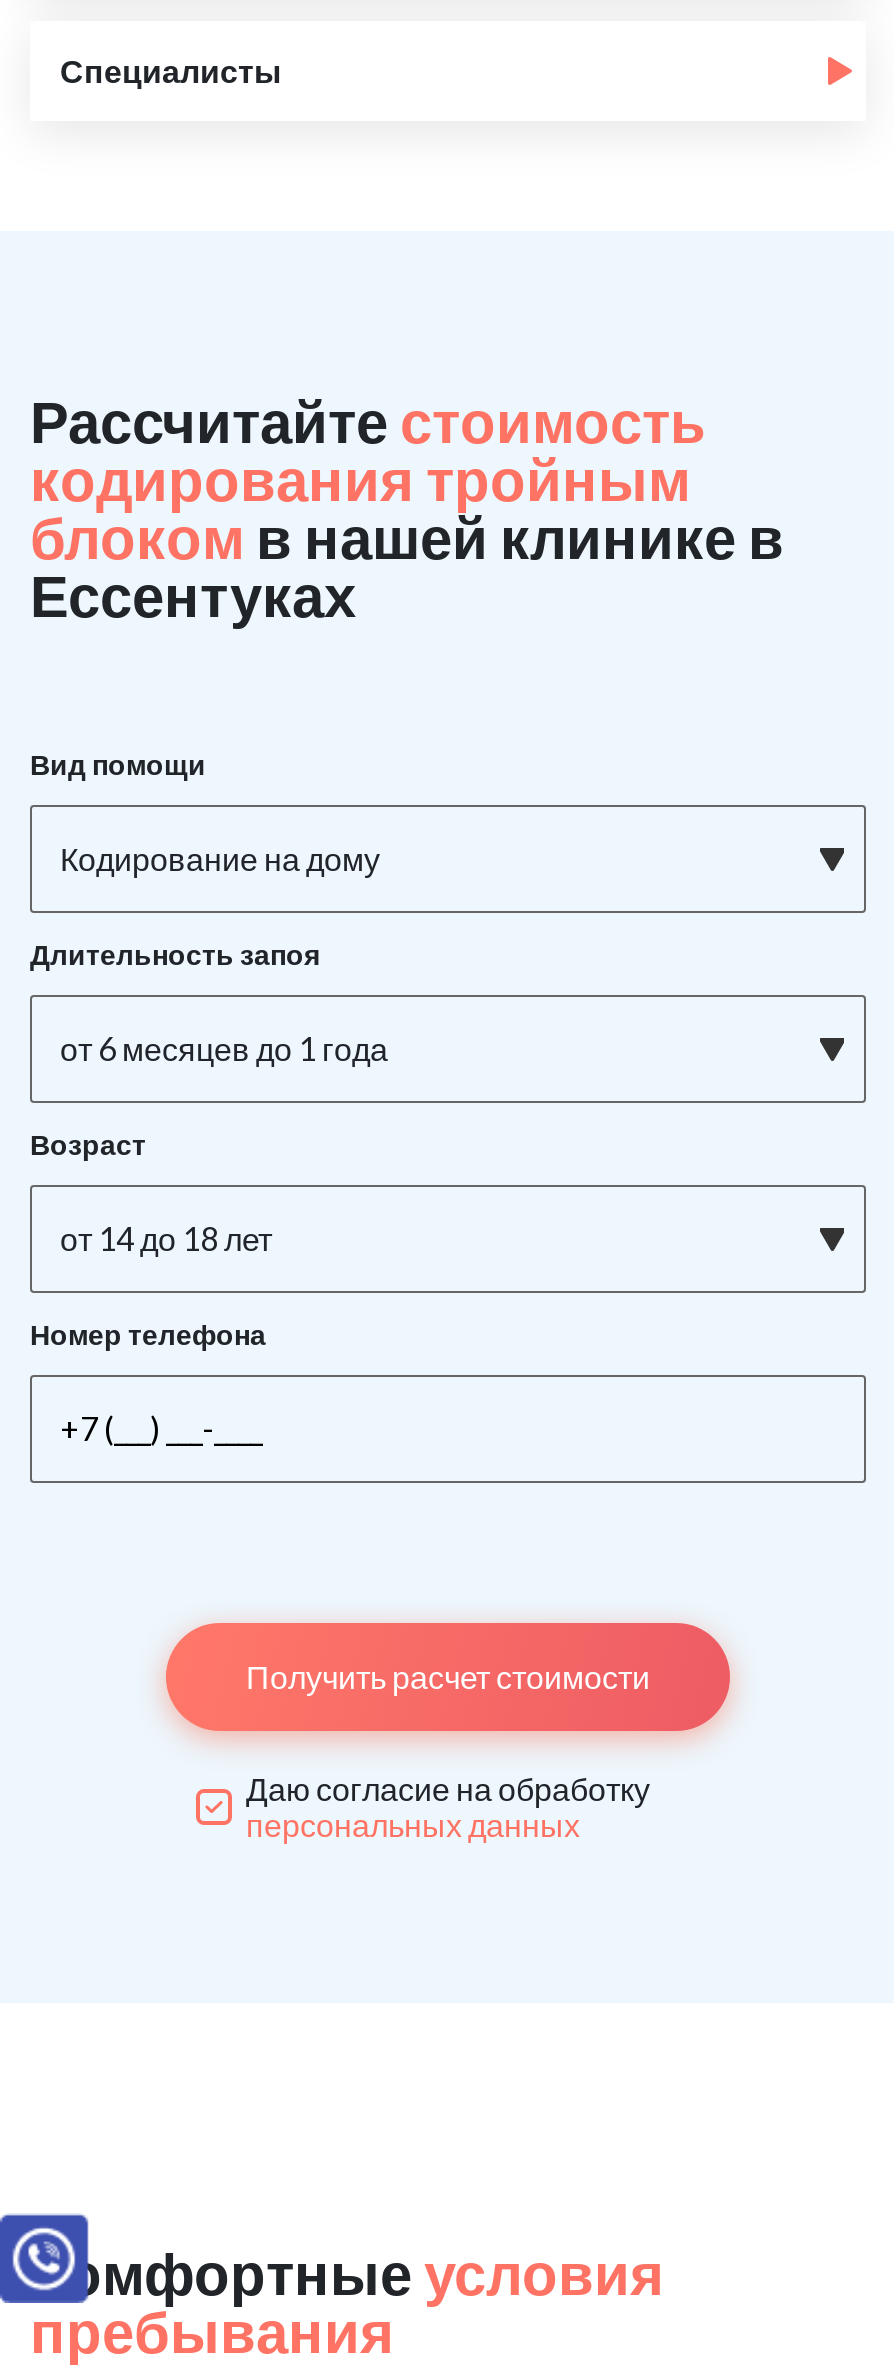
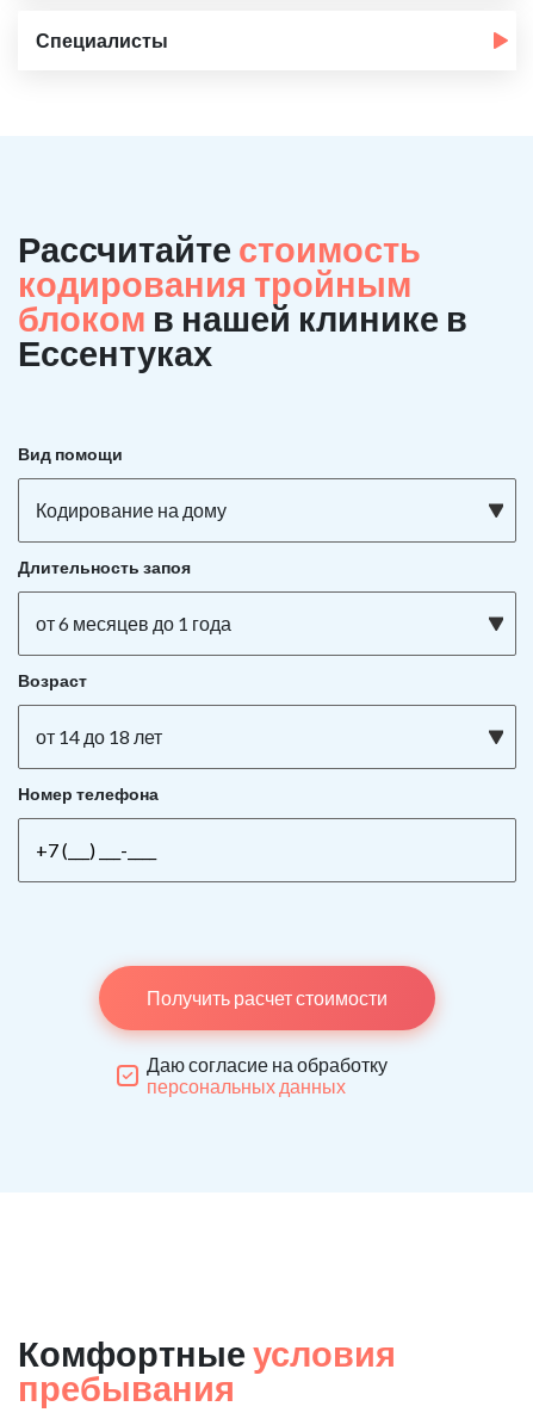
- [image]
+ [image]
